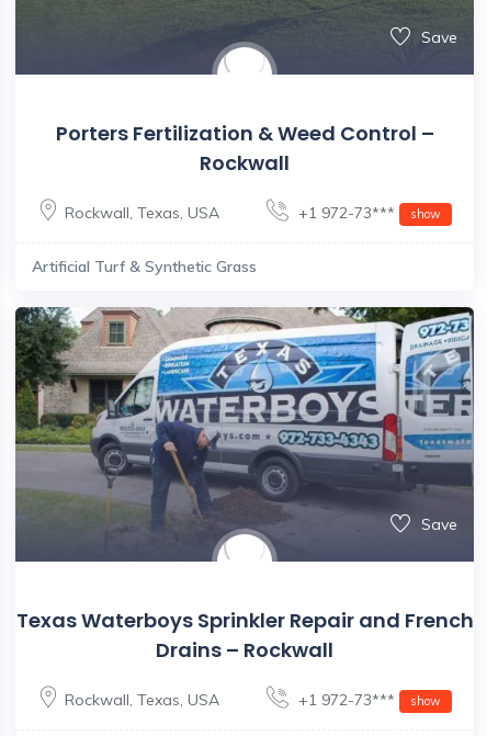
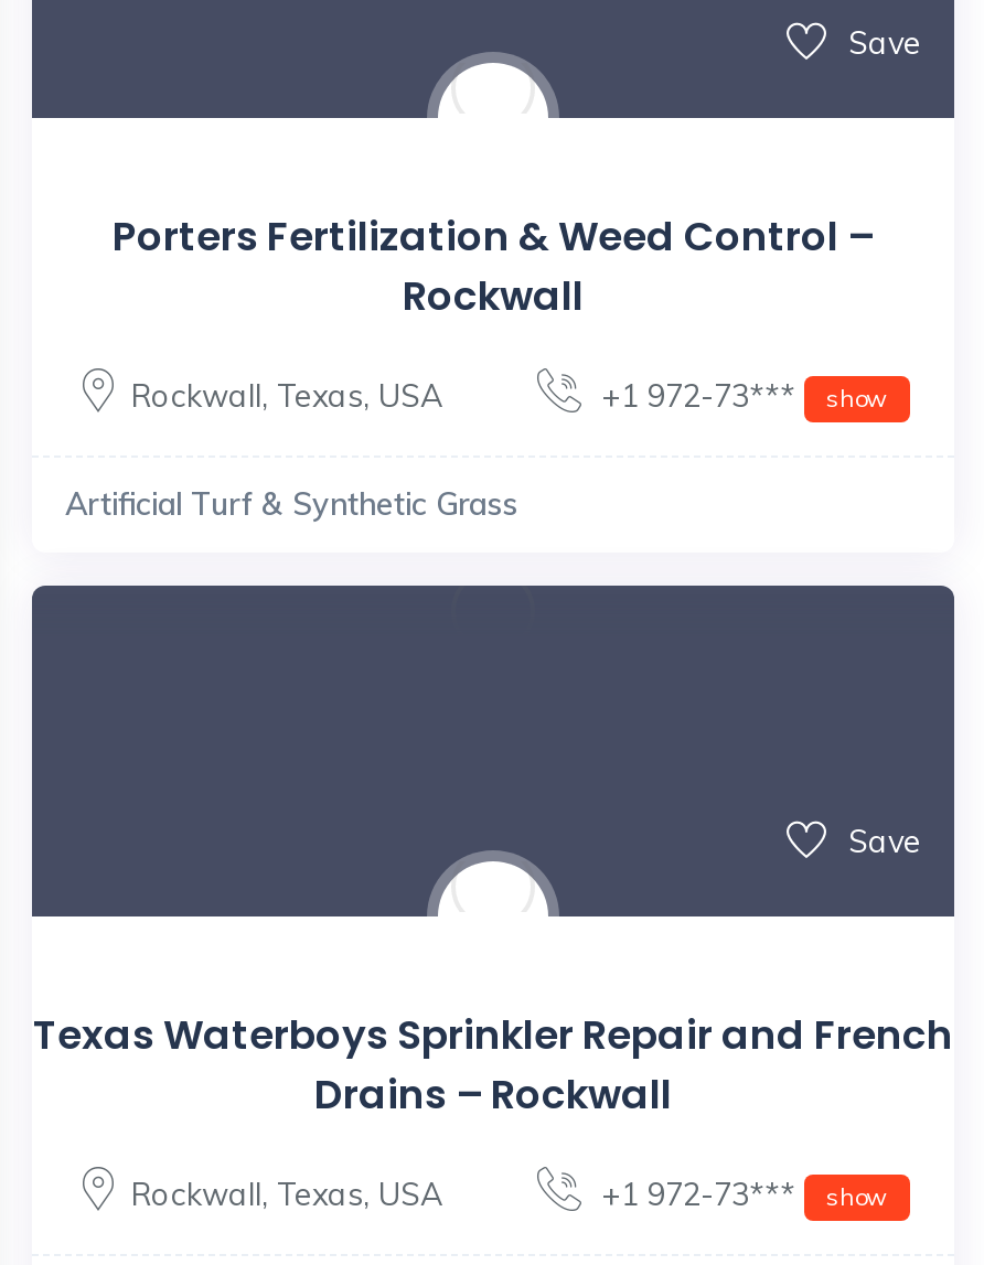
- [image]
